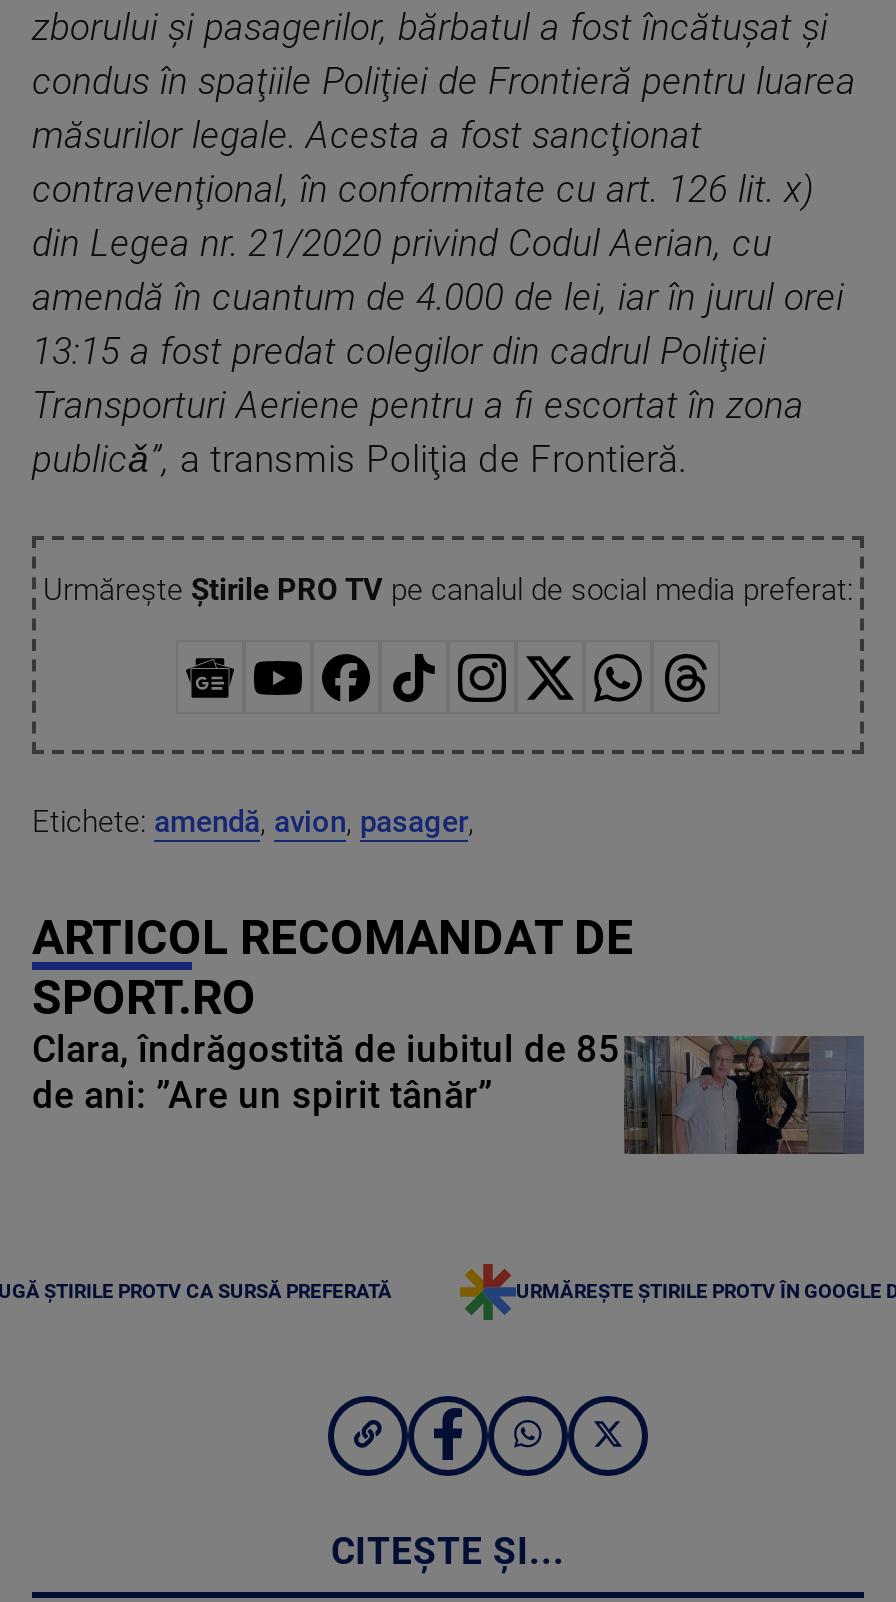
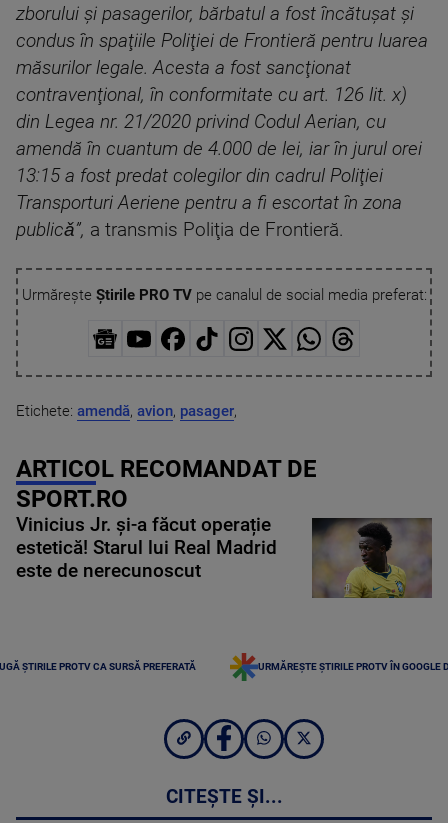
- [image]
- Clara, îndrăgostită de iubitul de 85
- de ani: ”Are un spirit tânăr”
+ [image]
+ Vinicius Jr. și-a făcut operație
+ estetică! Starul lui Real Madrid
+ este de nerecunoscut
